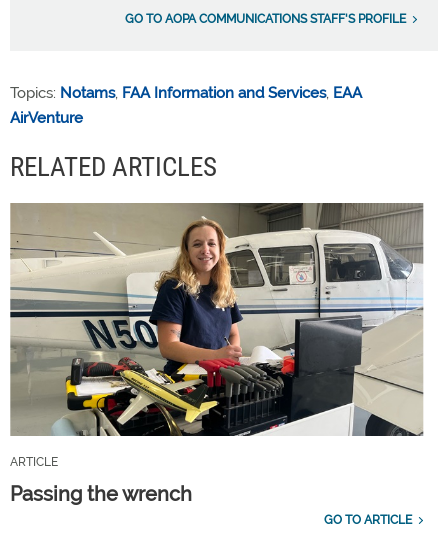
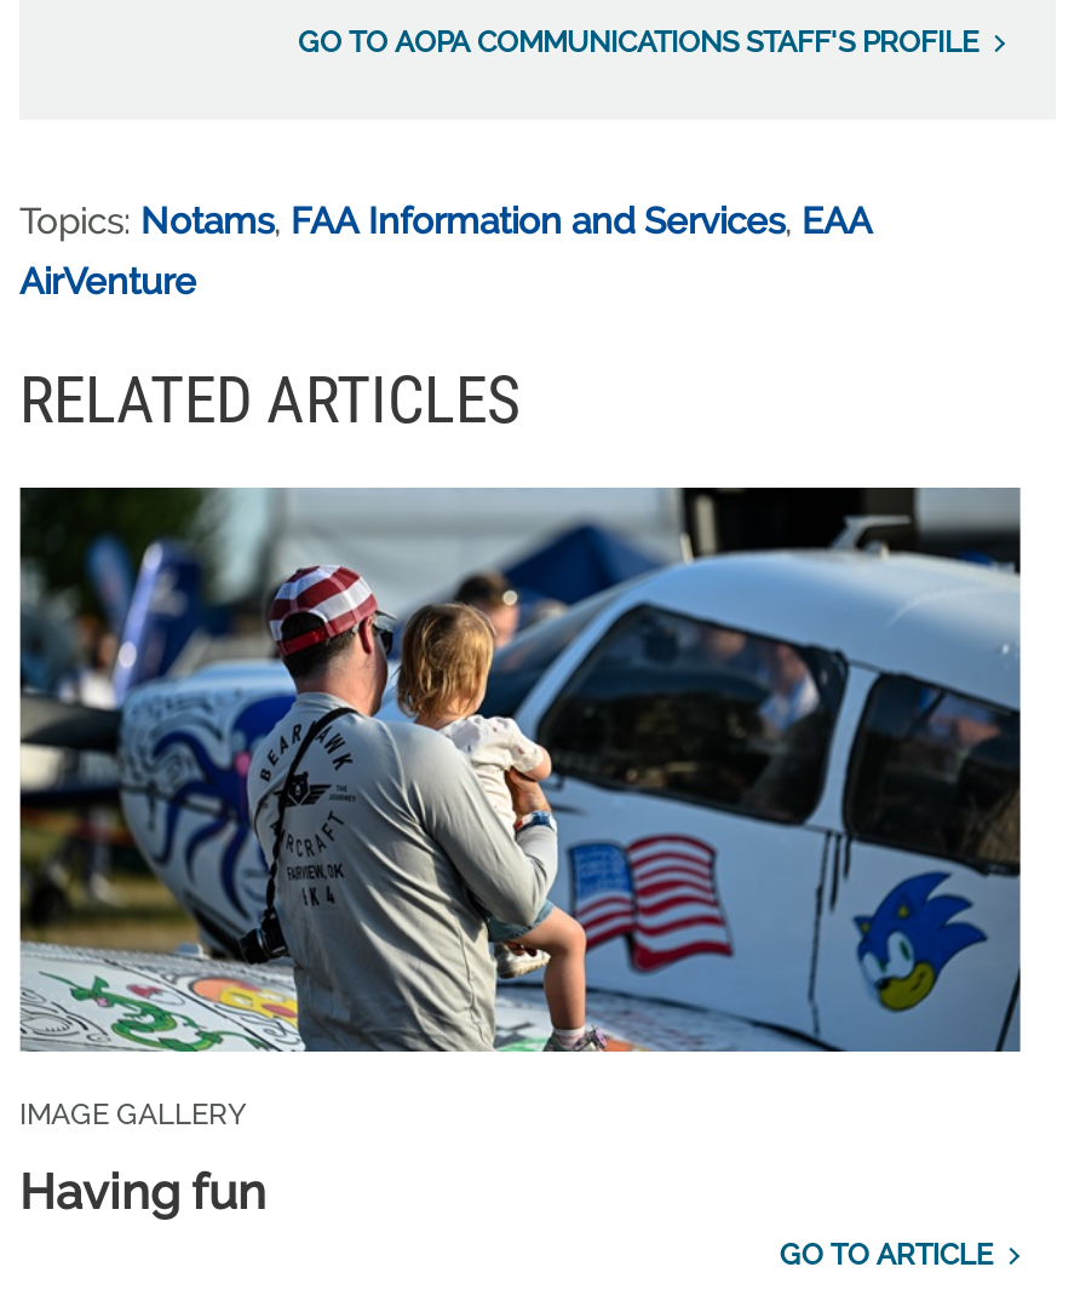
- [image]
- ARTICLE
+ [image]
+ IMAGE GALLERY

- Passing the wrench
+ Having fun
